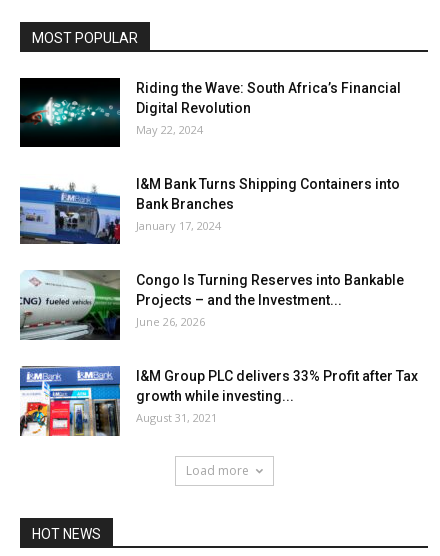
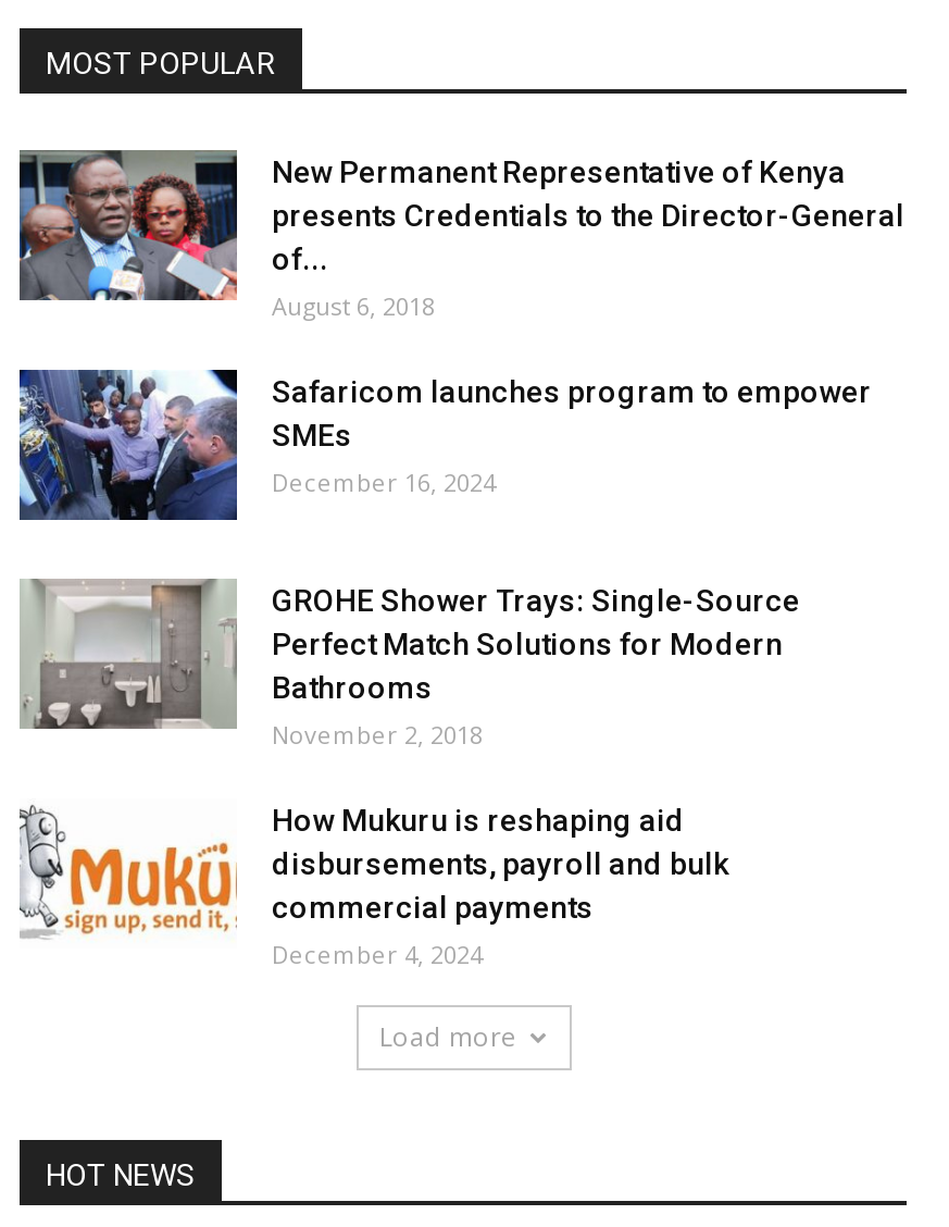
- [image]
- Riding the Wave: South Africa’s Financial
- Digital Revolution
- May 22, 2024
+ [image]
+ New Permanent Representative of Kenya
+ presents Credentials to the Director-General
+ of...
+ August 6, 2018

- [image]
- I&M Bank Turns Shipping Containers into
- Bank Branches
- January 17, 2024
+ [image]
+ Safaricom launches program to empower
+ SMEs
+ December 16, 2024

- [image]
- Congo Is Turning Reserves into Bankable
- Projects – and the Investment...
- June 26, 2026
+ [image]
+ GROHE Shower Trays: Single-Source
+ Perfect Match Solutions for Modern
+ Bathrooms
+ November 2, 2018

- [image]
- I&M Group PLC delivers 33% Profit after Tax
- growth while investing...
- August 31, 2021
+ [image]
+ How Mukuru is reshaping aid
+ disbursements, payroll and bulk
+ commercial payments
+ December 4, 2024
